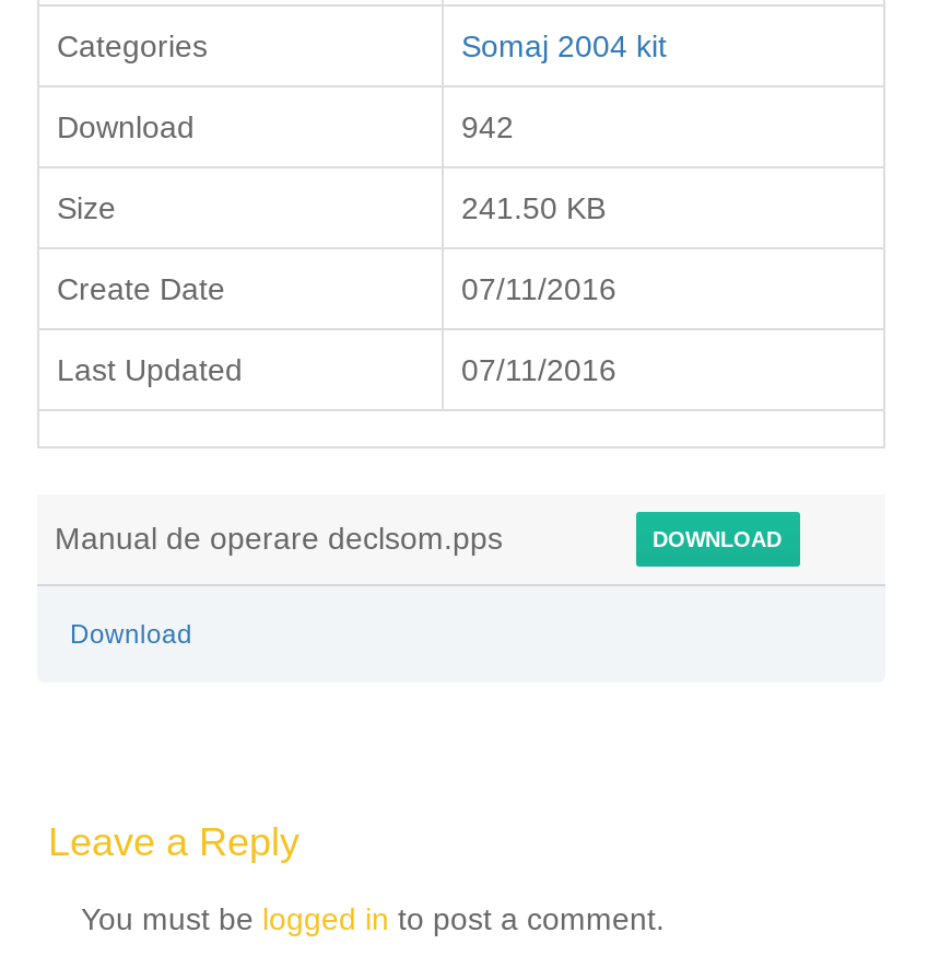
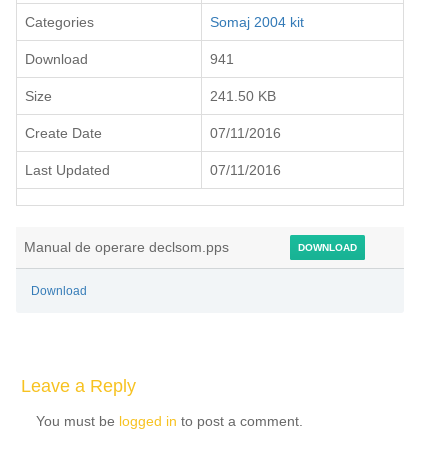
- 942
+ 941
